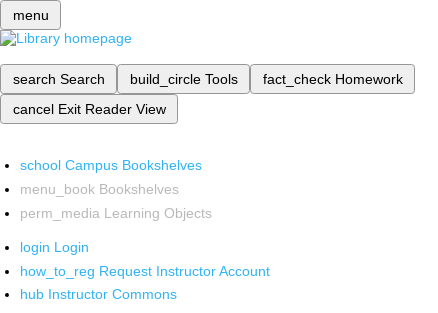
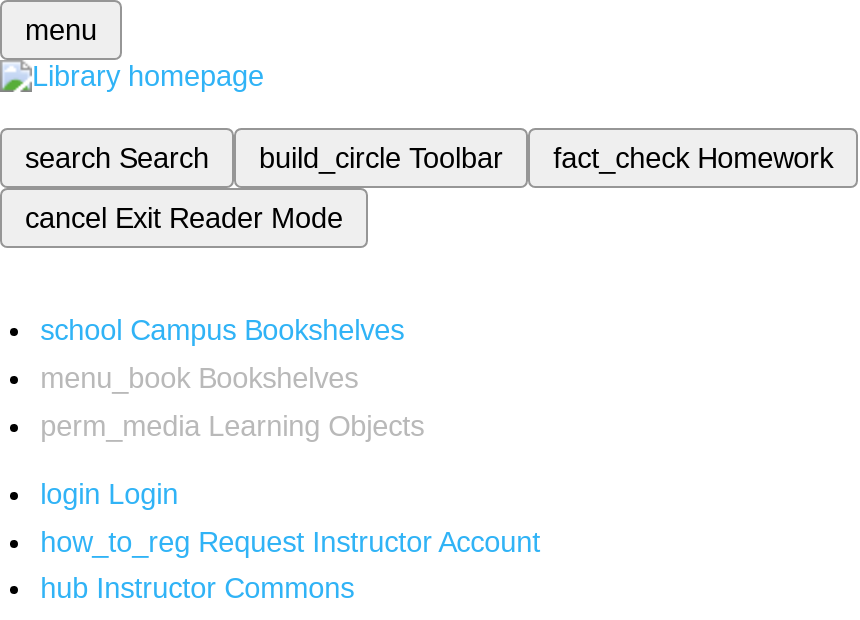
- build_circle Tools
+ build_circle Toolbar

- cancel Exit Reader View
+ cancel Exit Reader Mode
